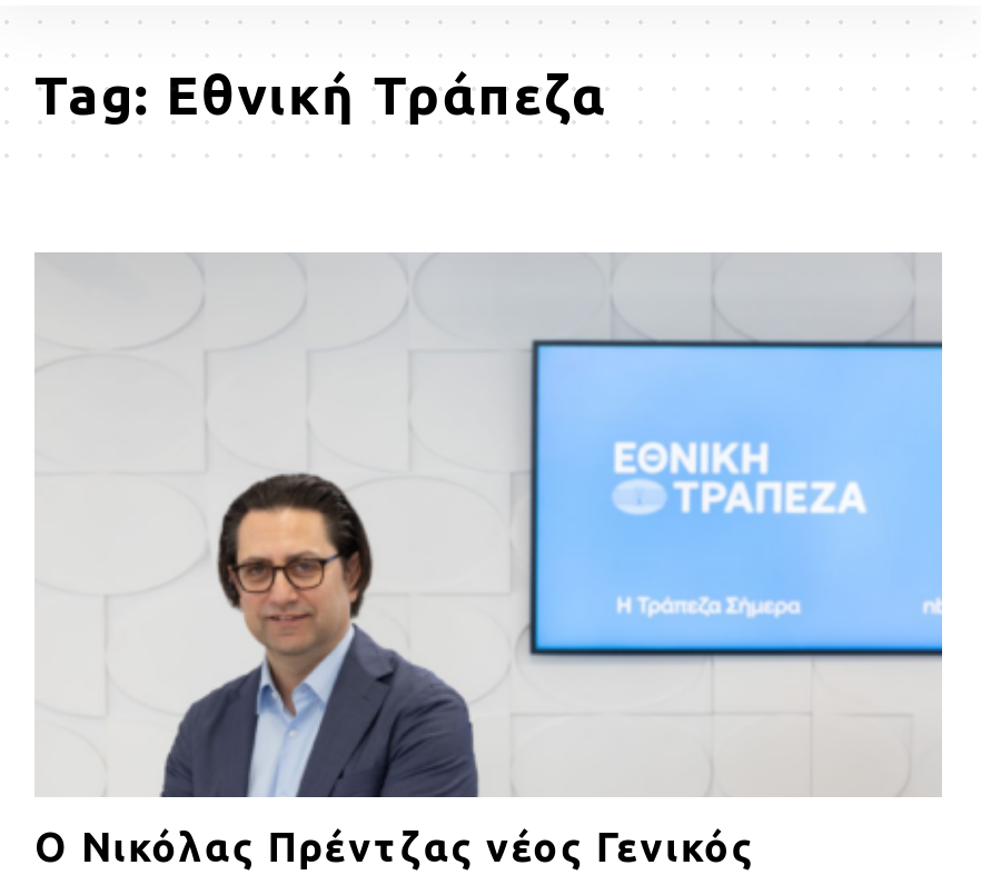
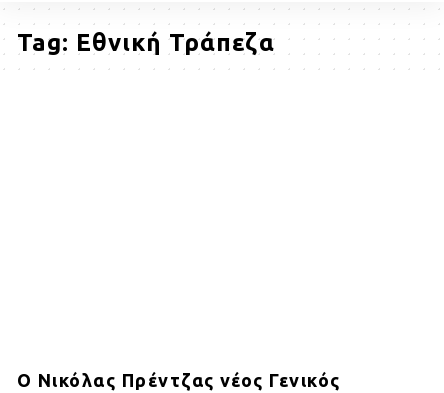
- [image]
